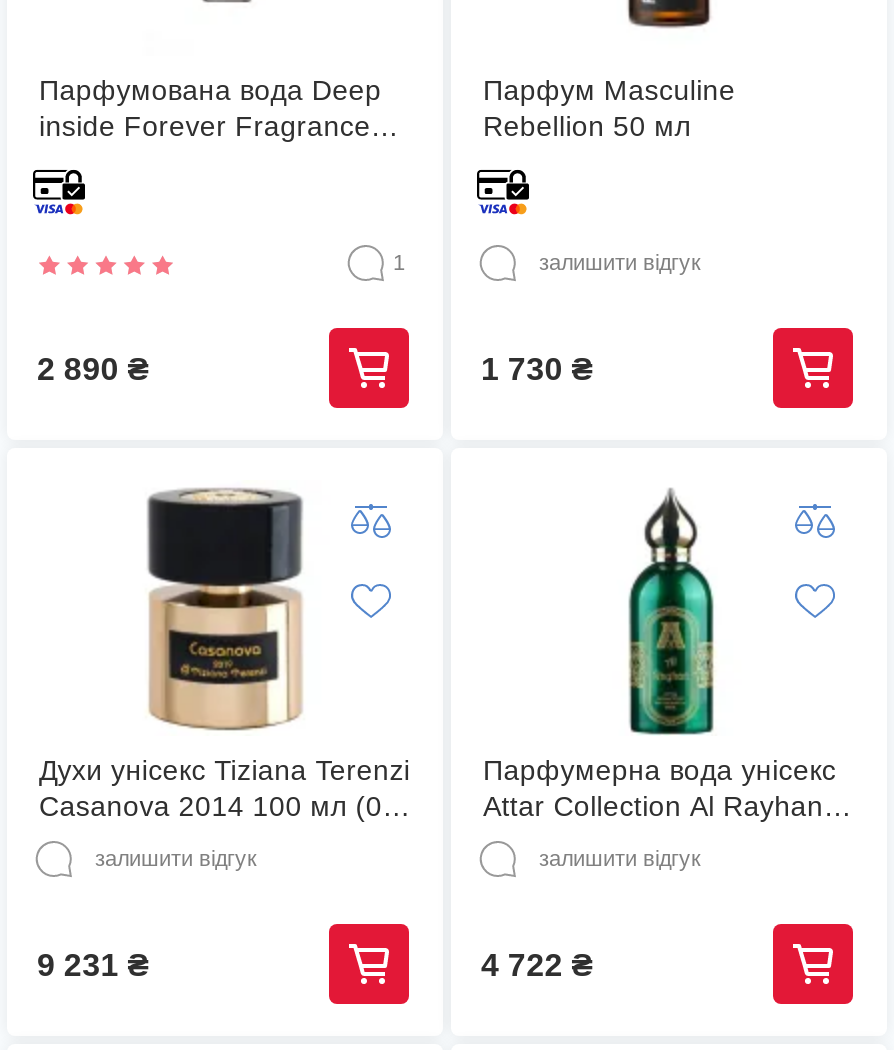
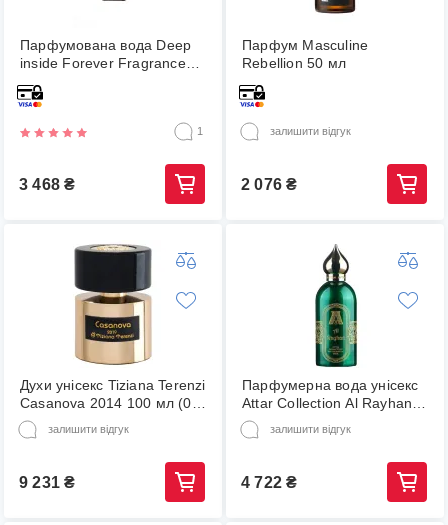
- 2 890 ₴
+ 3 468 ₴

- 1 730 ₴
+ 2 076 ₴
